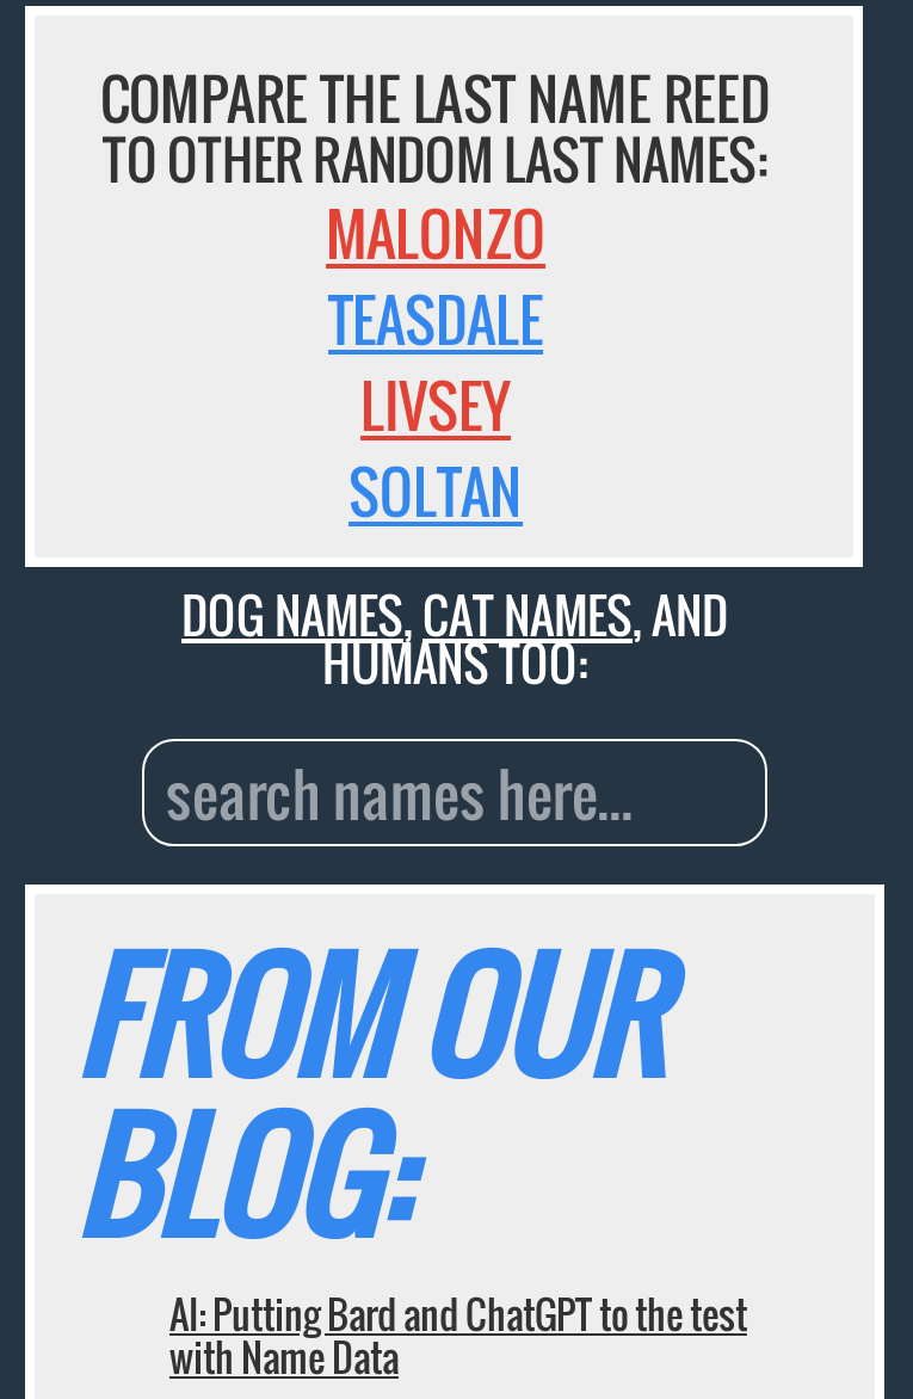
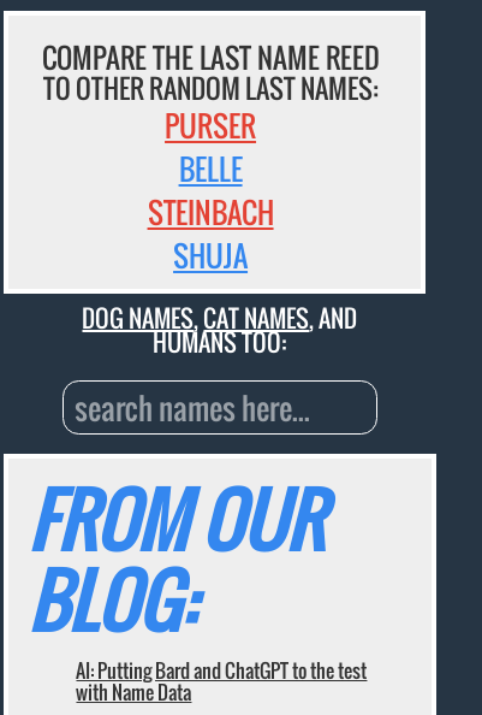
- MALONZO
- TEASDALE
- LIVSEY
- SOLTAN
+ PURSER
+ BELLE
+ STEINBACH
+ SHUJA
